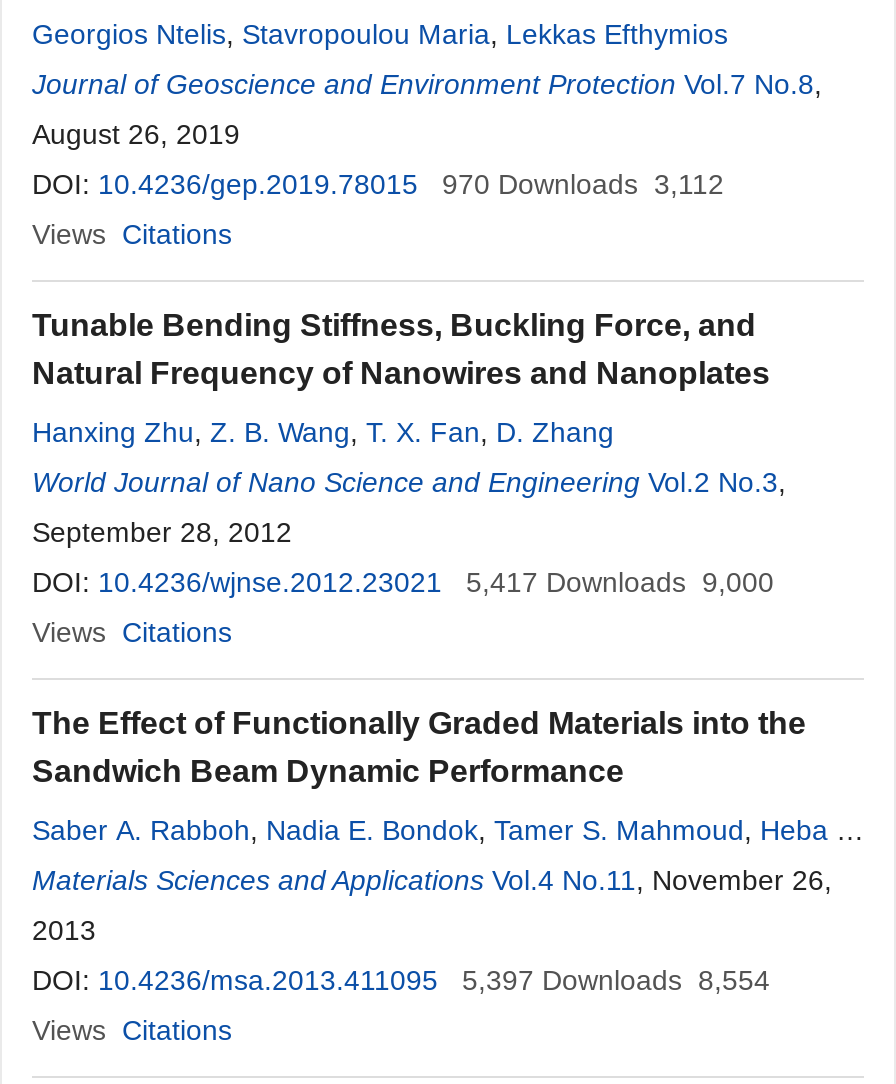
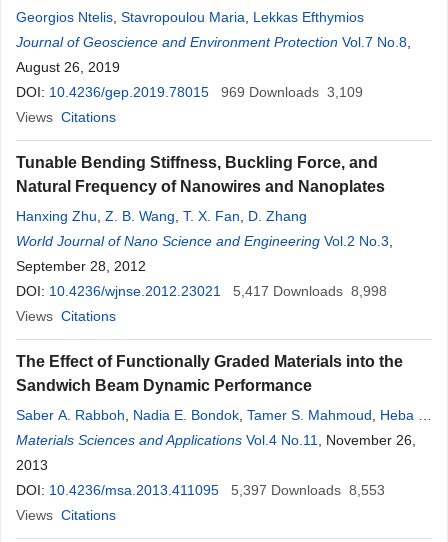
- DOI: 10.4236/gep.2019.78015 970 Downloads 3,112
+ DOI: 10.4236/gep.2019.78015 969 Downloads 3,109

- DOI: 10.4236/wjnse.2012.23021 5,417 Downloads 9,000
+ DOI: 10.4236/wjnse.2012.23021 5,417 Downloads 8,998

- DOI: 10.4236/msa.2013.411095 5,397 Downloads 8,554
+ DOI: 10.4236/msa.2013.411095 5,397 Downloads 8,553
